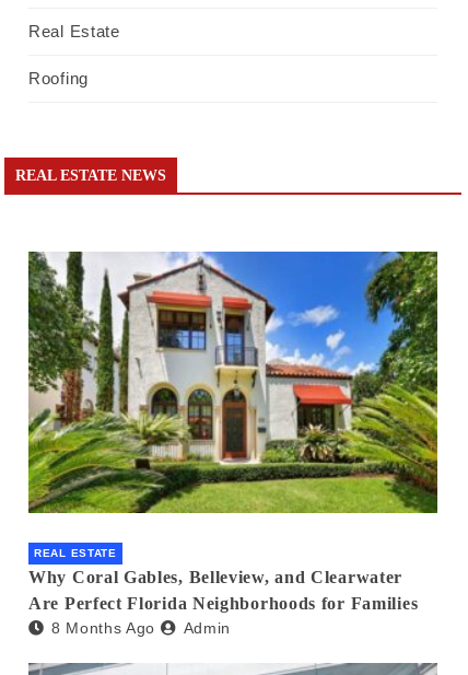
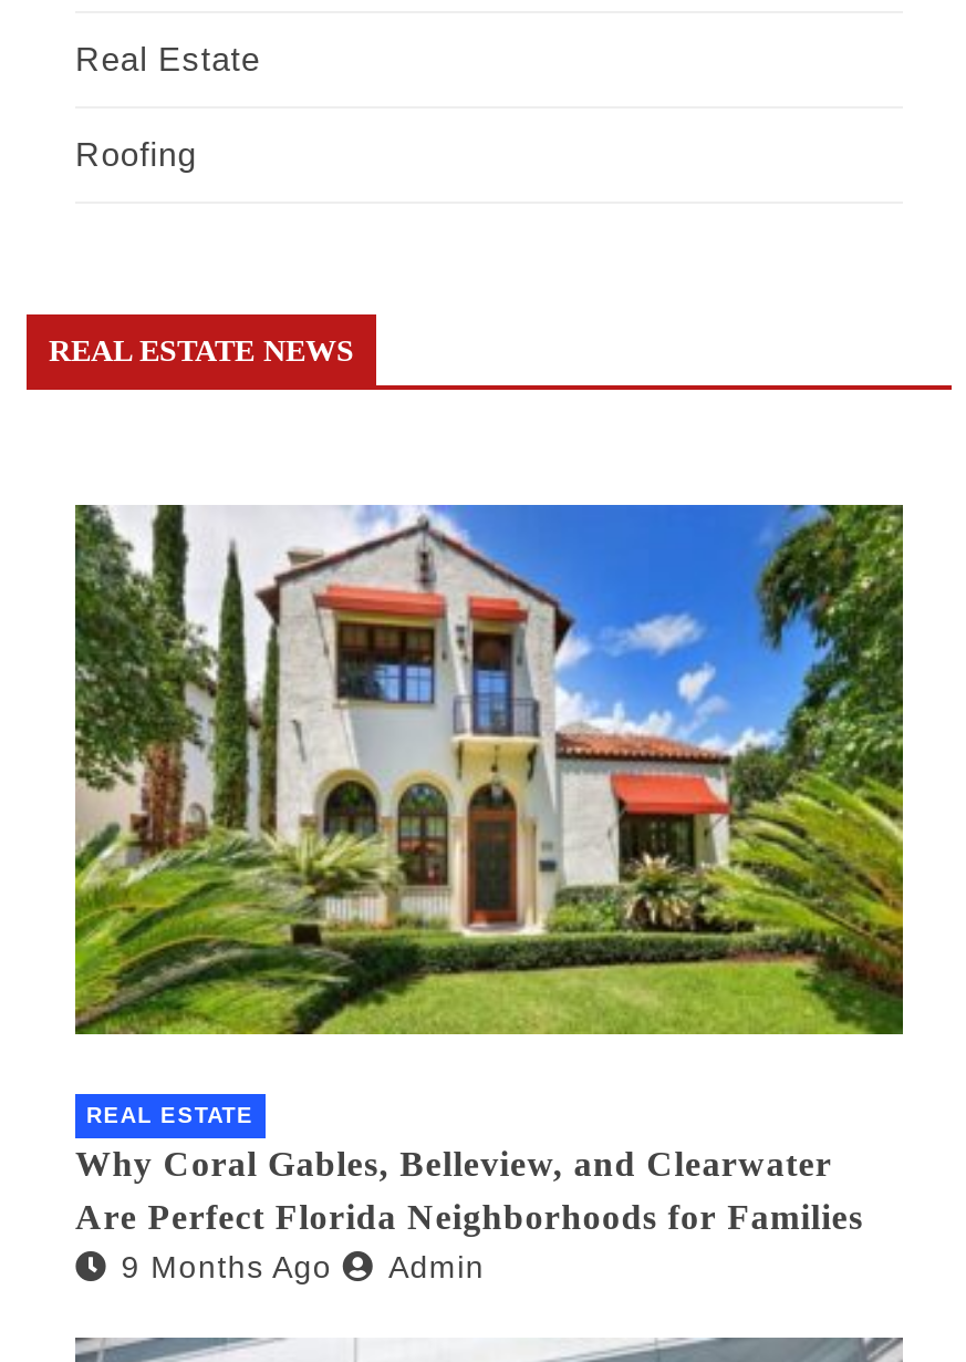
- 8 Months Ago Admin
+ 9 Months Ago Admin
